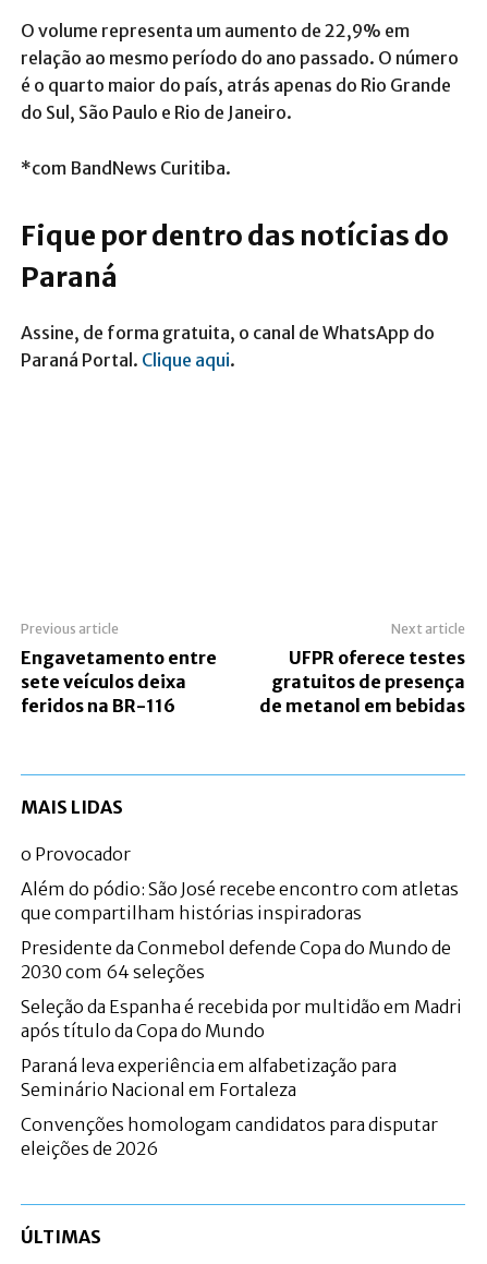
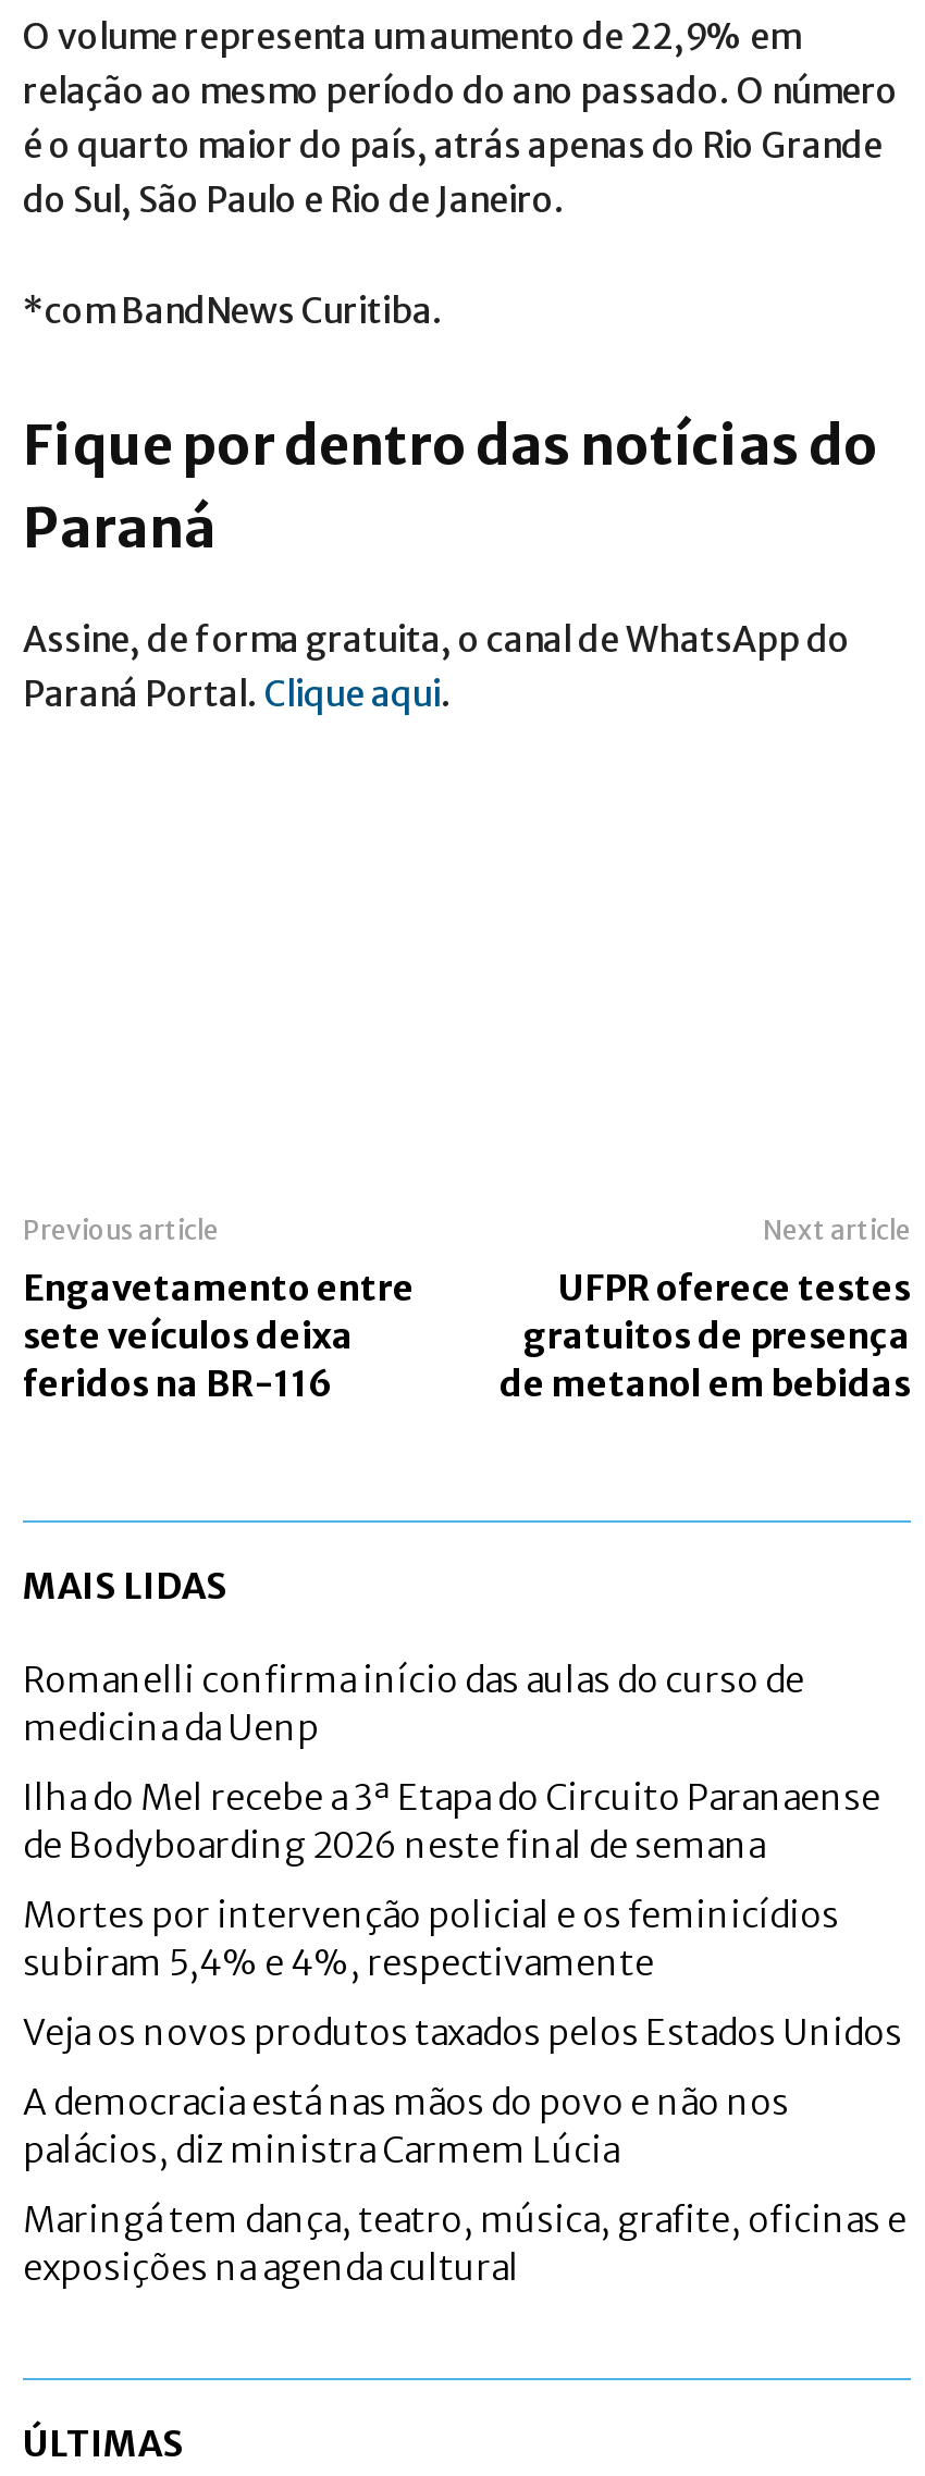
- o Provocador
+ Romanelli confirma início das aulas do curso de
+ medicina da Uenp

- Além do pódio: São José recebe encontro com atletas
- que compartilham histórias inspiradoras
+ Ilha do Mel recebe a 3ª Etapa do Circuito Paranaense
+ de Bodyboarding 2026 neste final de semana

- Presidente da Conmebol defende Copa do Mundo de
- 2030 com 64 seleções
+ Mortes por intervenção policial e os feminicídios
+ subiram 5,4% e 4%, respectivamente

- Seleção da Espanha é recebida por multidão em Madri
- após título da Copa do Mundo
+ Veja os novos produtos taxados pelos Estados Unidos

- Paraná leva experiência em alfabetização para
- Seminário Nacional em Fortaleza
+ A democracia está nas mãos do povo e não nos
+ palácios, diz ministra Carmem Lúcia

- Convenções homologam candidatos para disputar
- eleições de 2026
+ Maringá tem dança, teatro, música, grafite, oficinas e
+ exposições na agenda cultural
